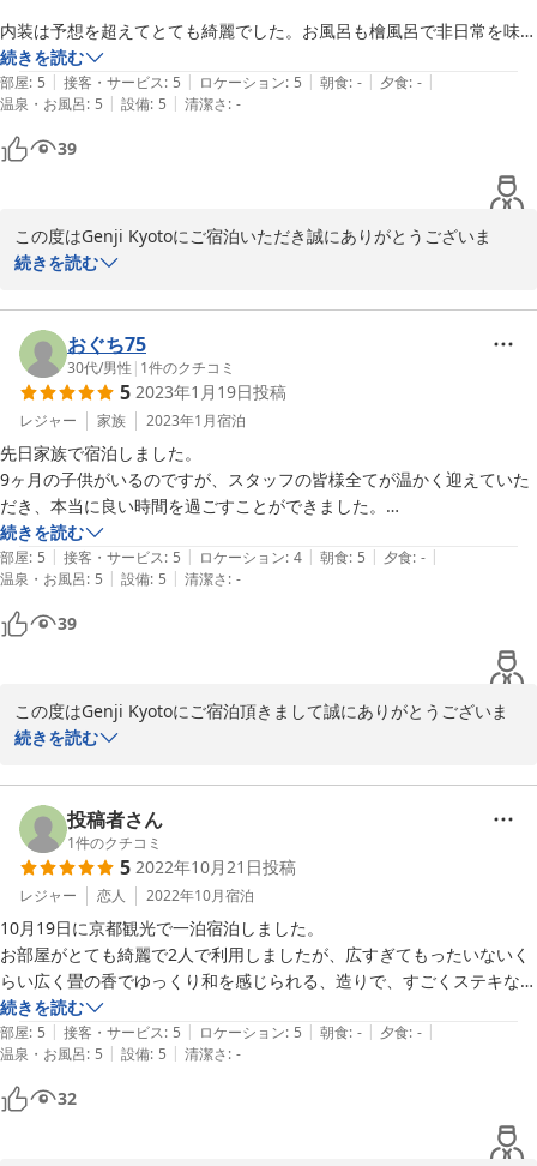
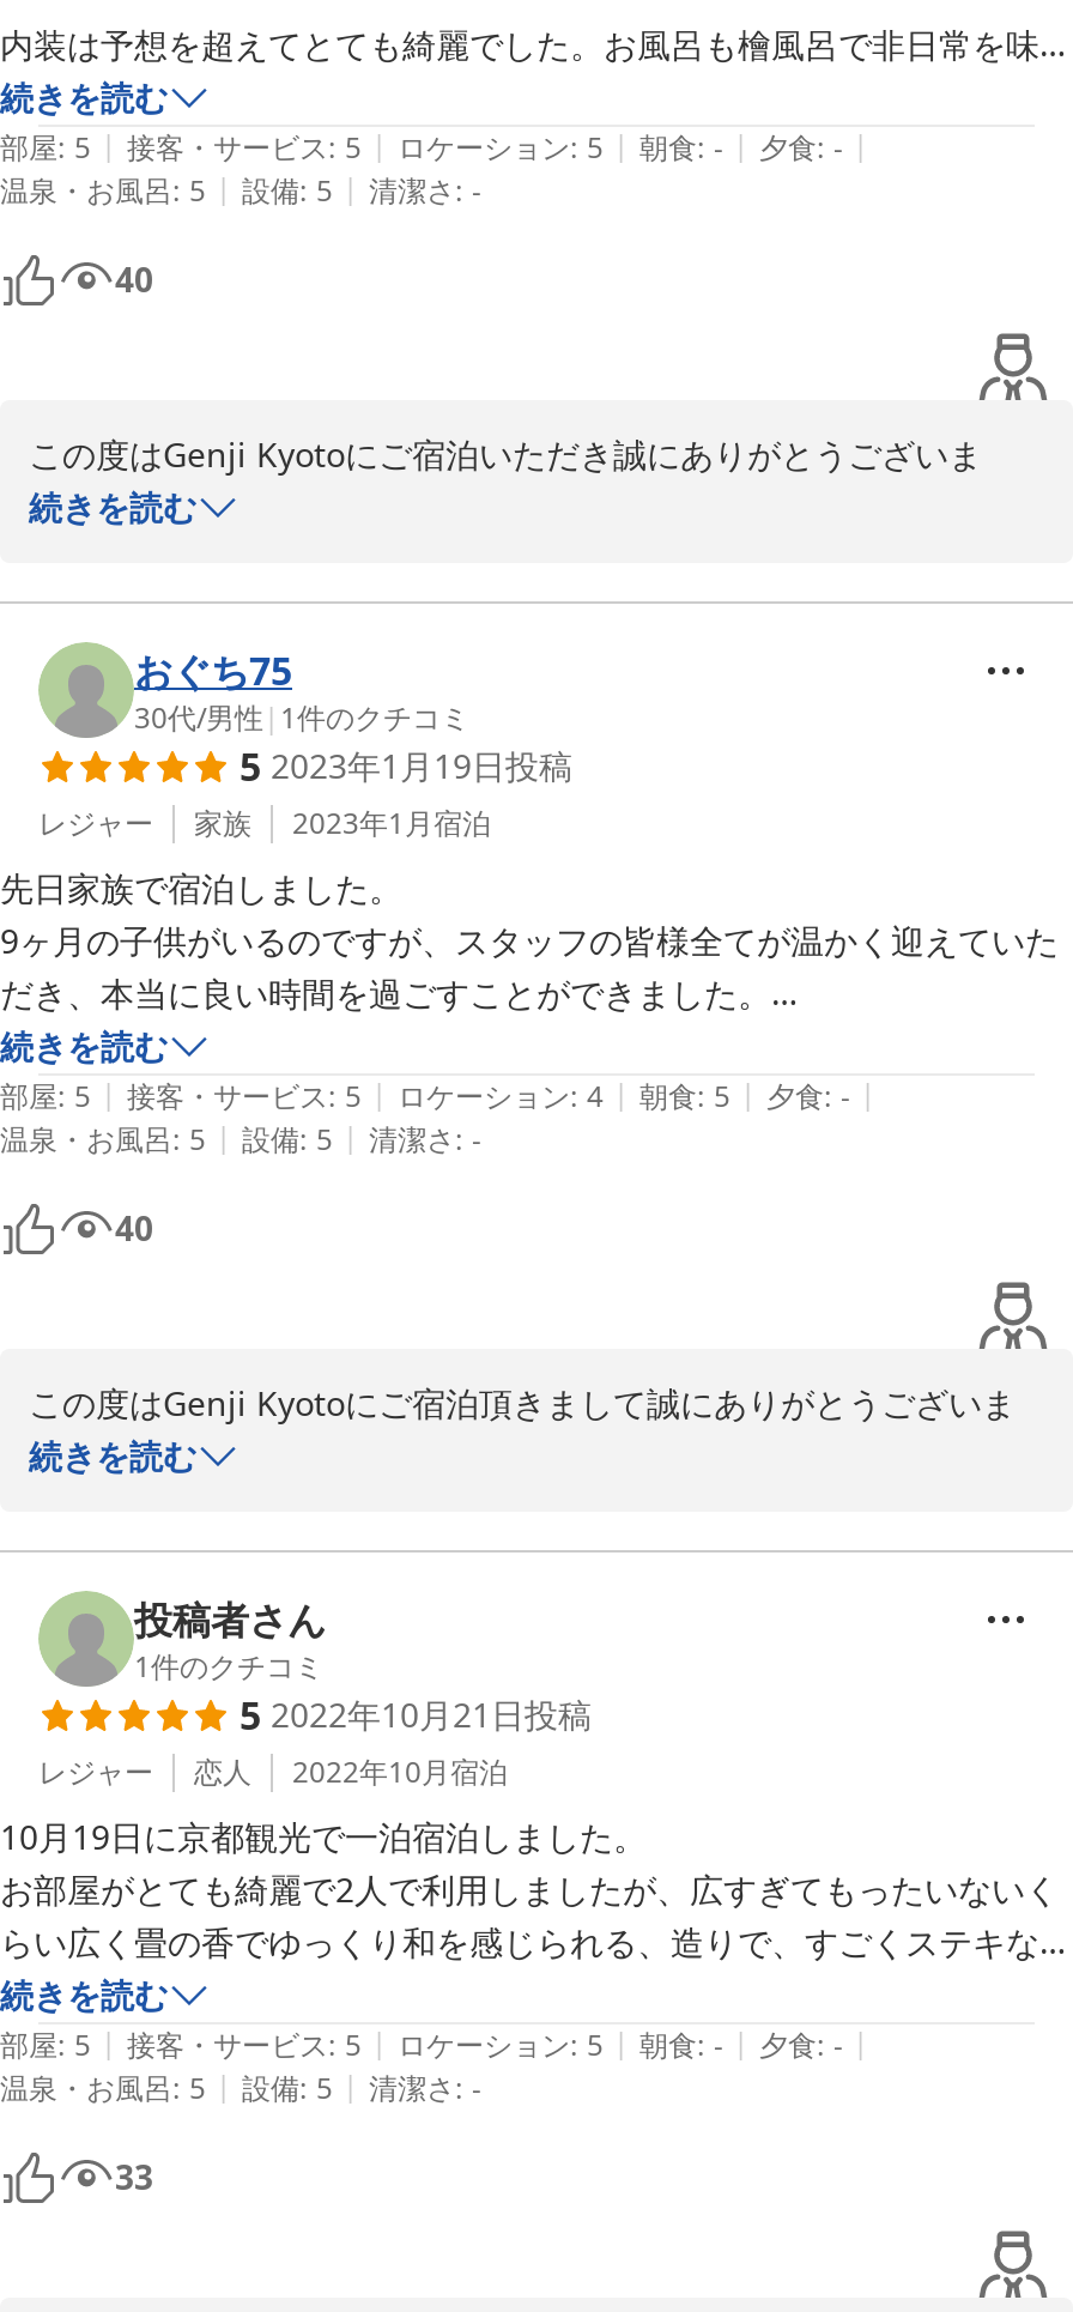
- 39
+ 40

- 39
+ 40

- 32
+ 33
